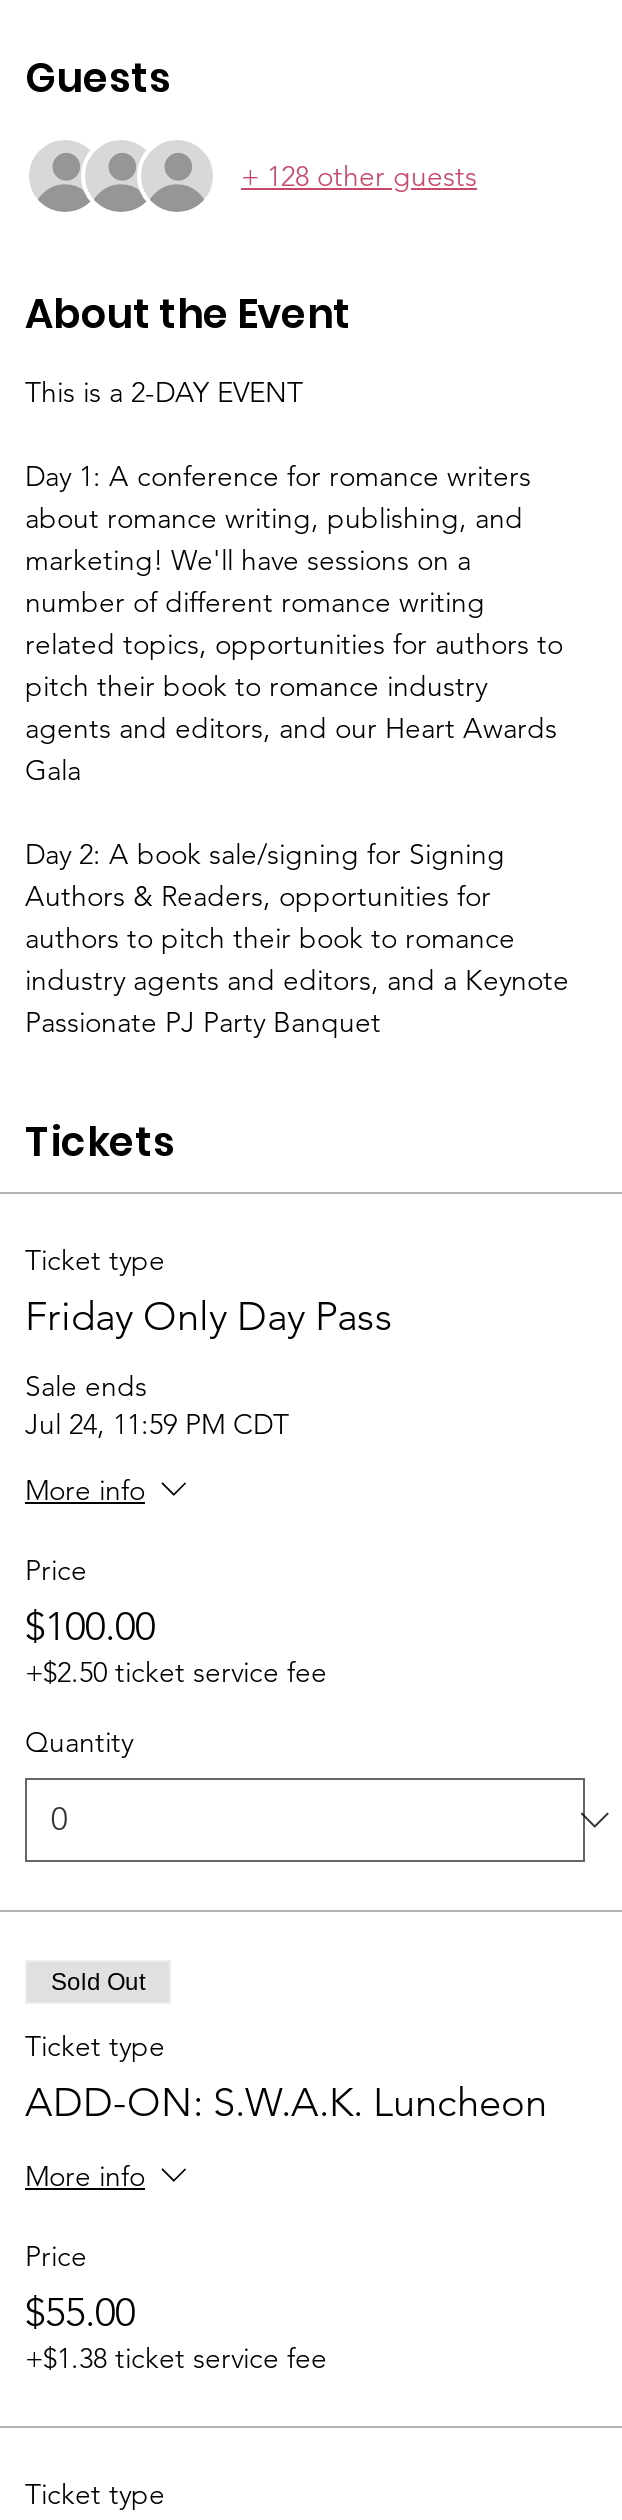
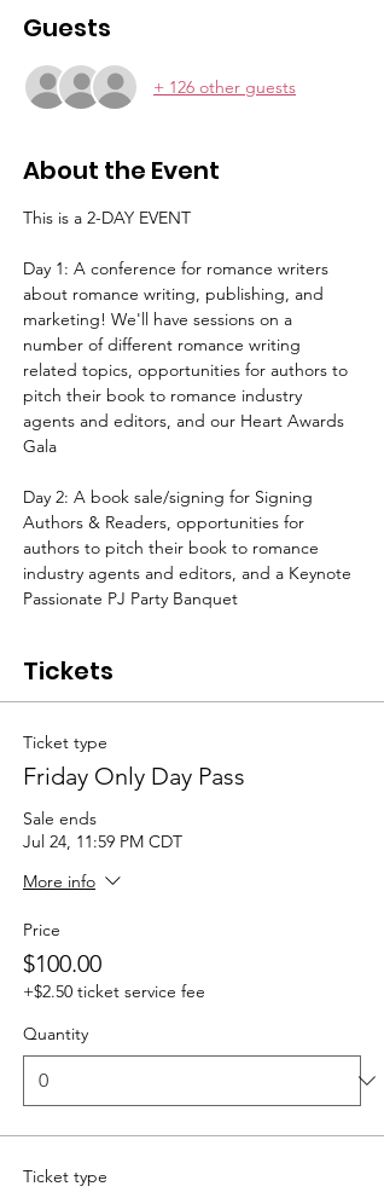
- + 128 other guests
+ + 126 other guests

- Sold Out
- Ticket type
- ADD-ON: S.W.A.K. Luncheon
- More info
- Price
- $55.00
- +$1.38 ticket service fee
